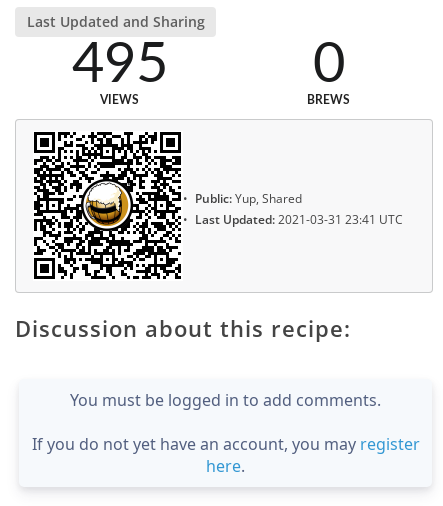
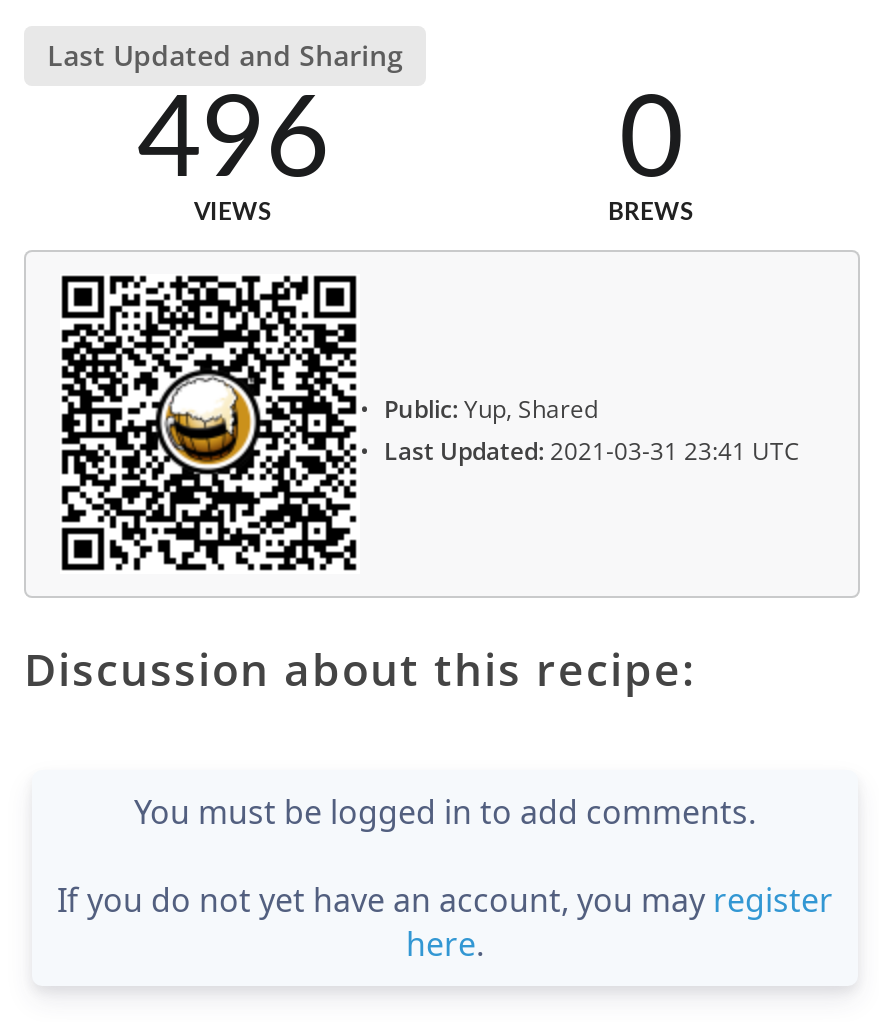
- 495
+ 496
